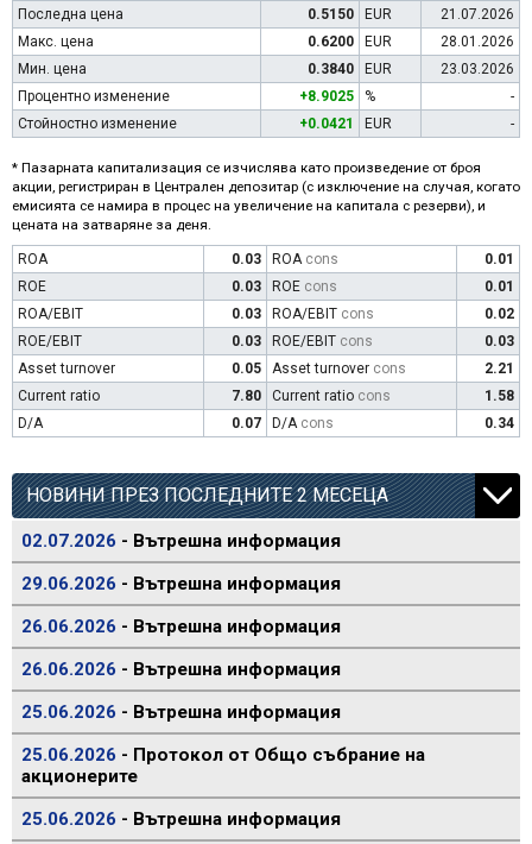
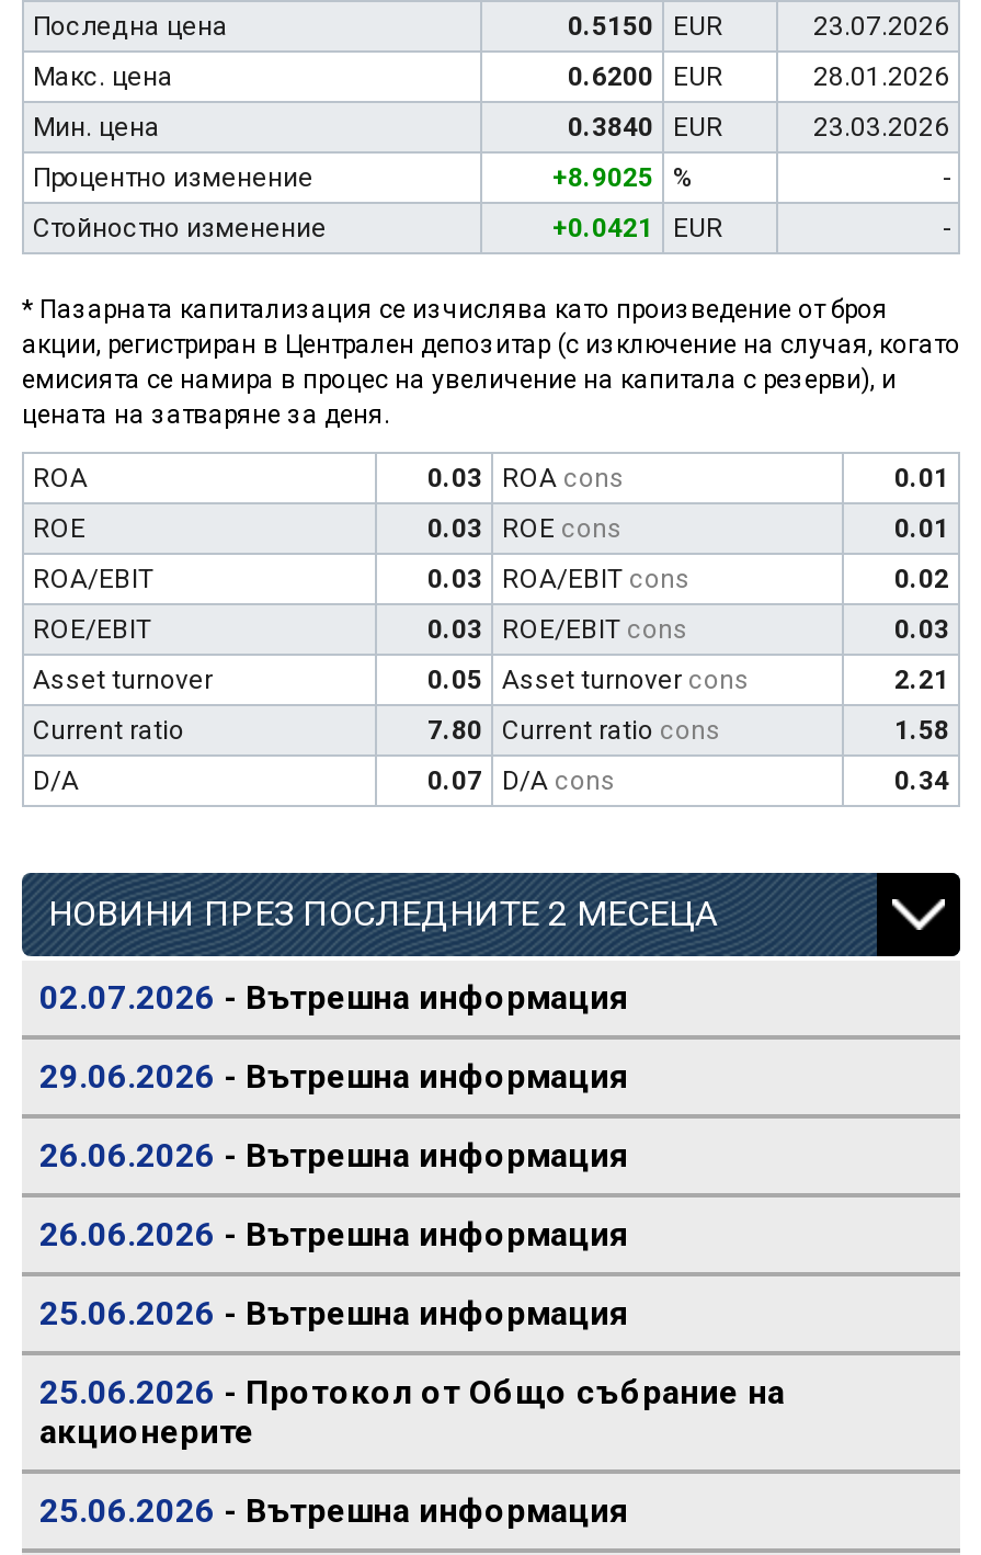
- 21.07.2026
+ 23.07.2026
